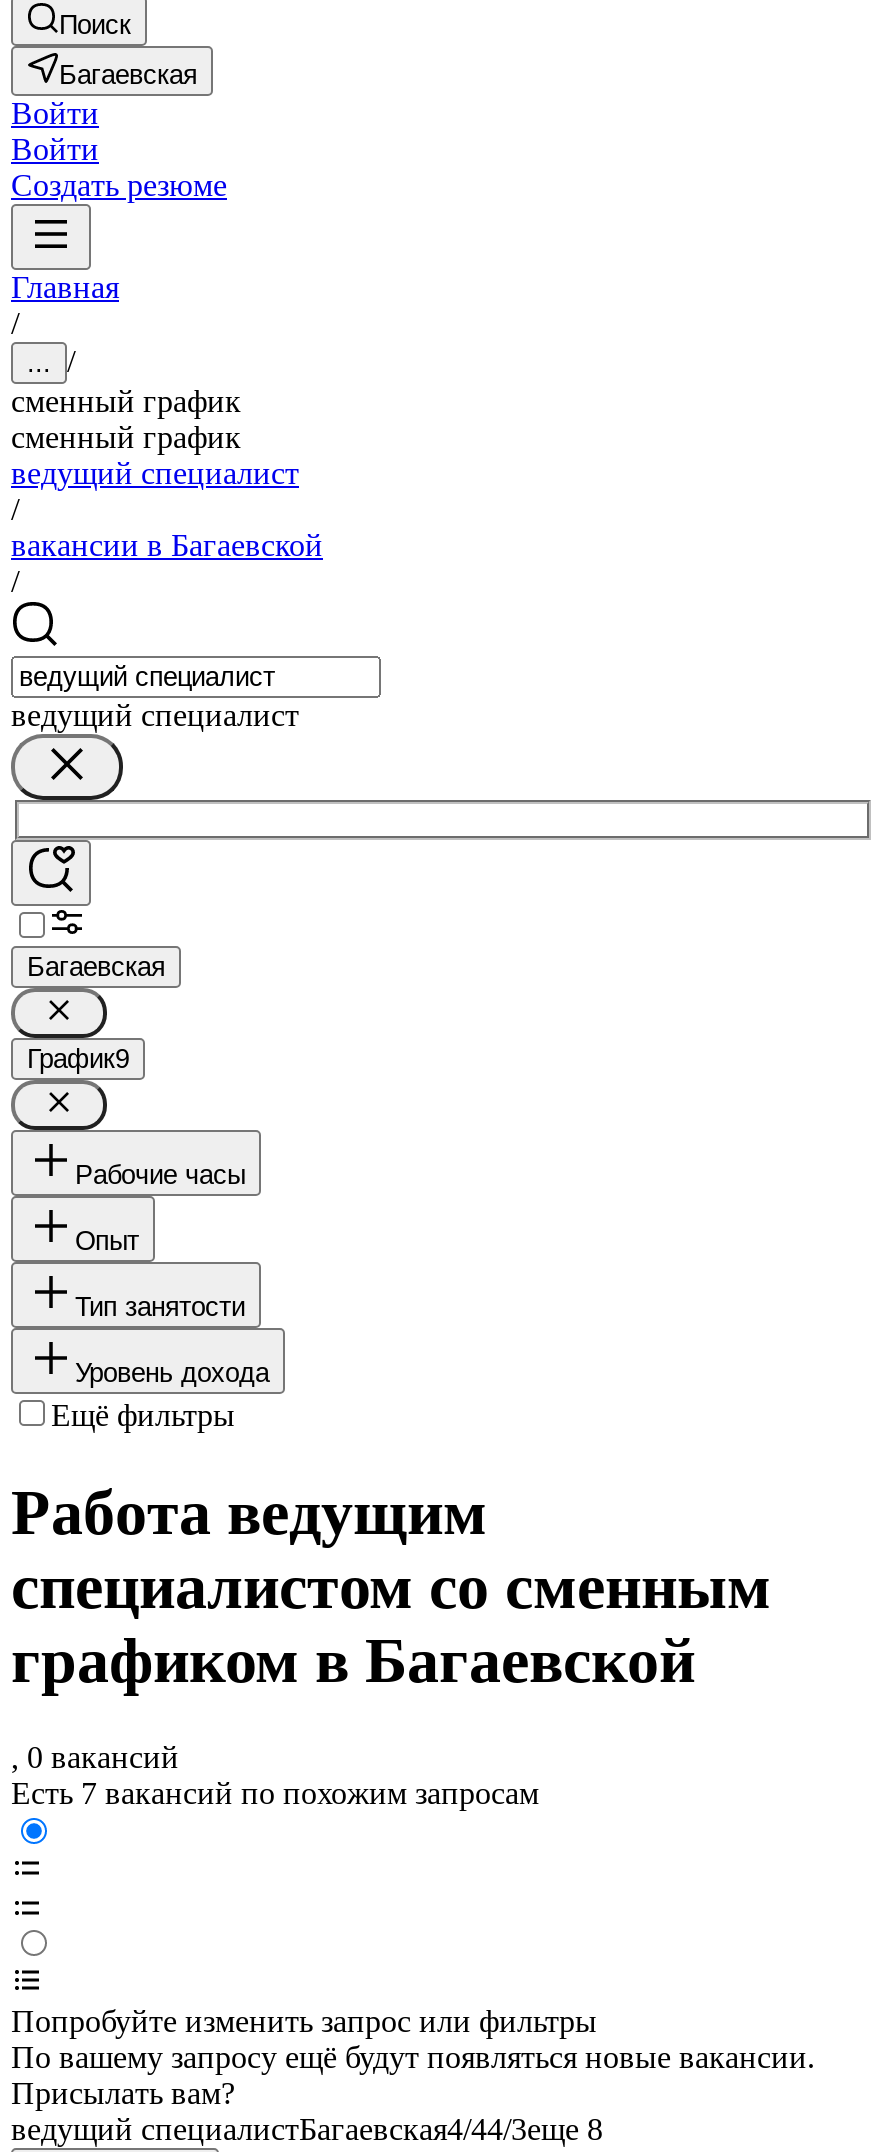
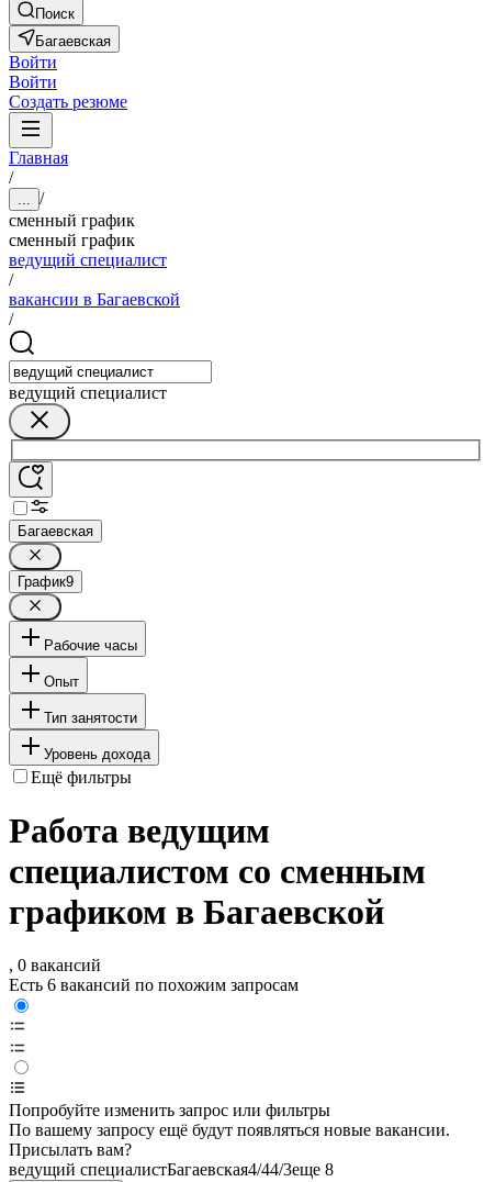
- Есть 7 вакансий по похожим запросам
+ Есть 6 вакансий по похожим запросам
